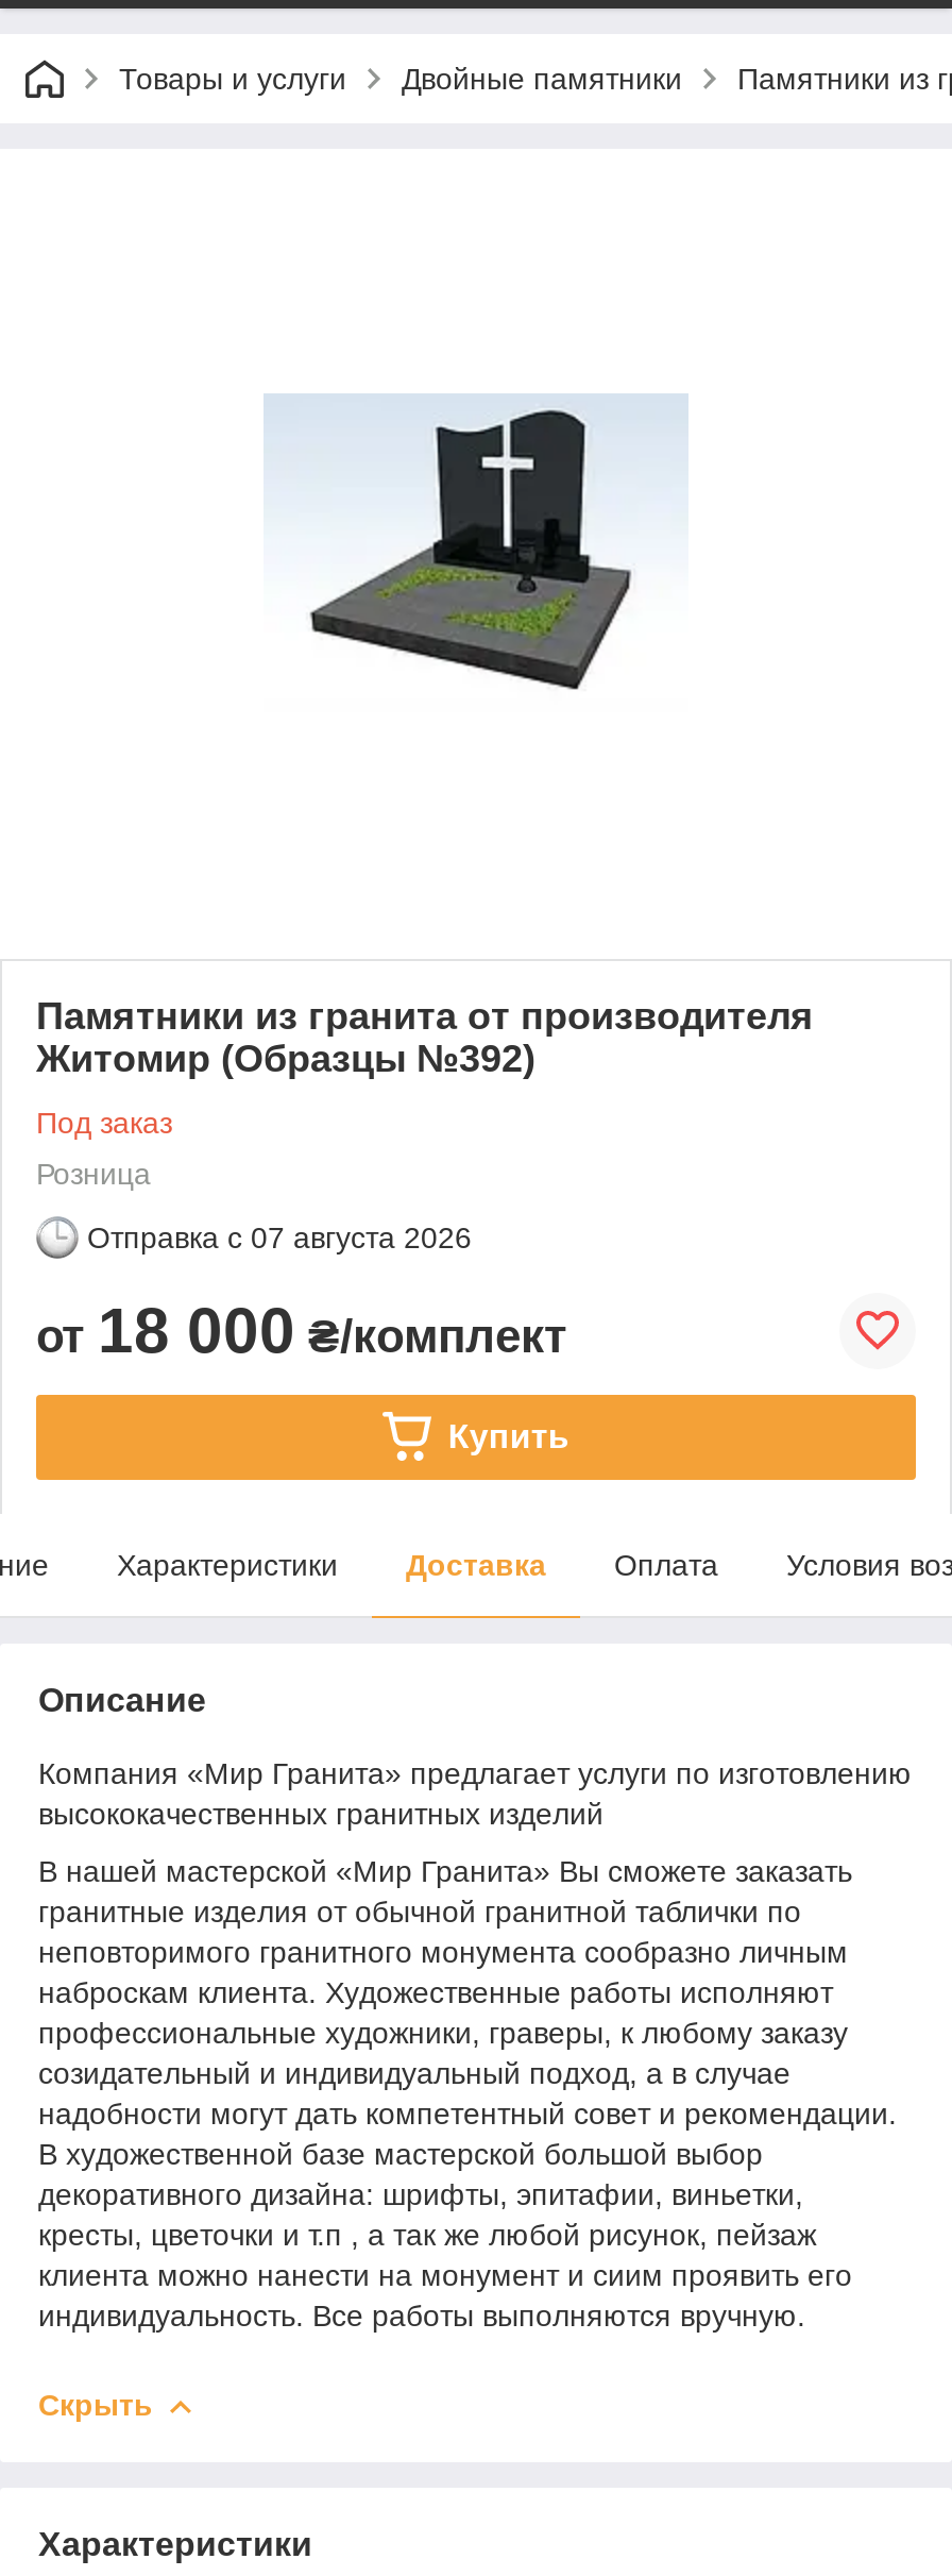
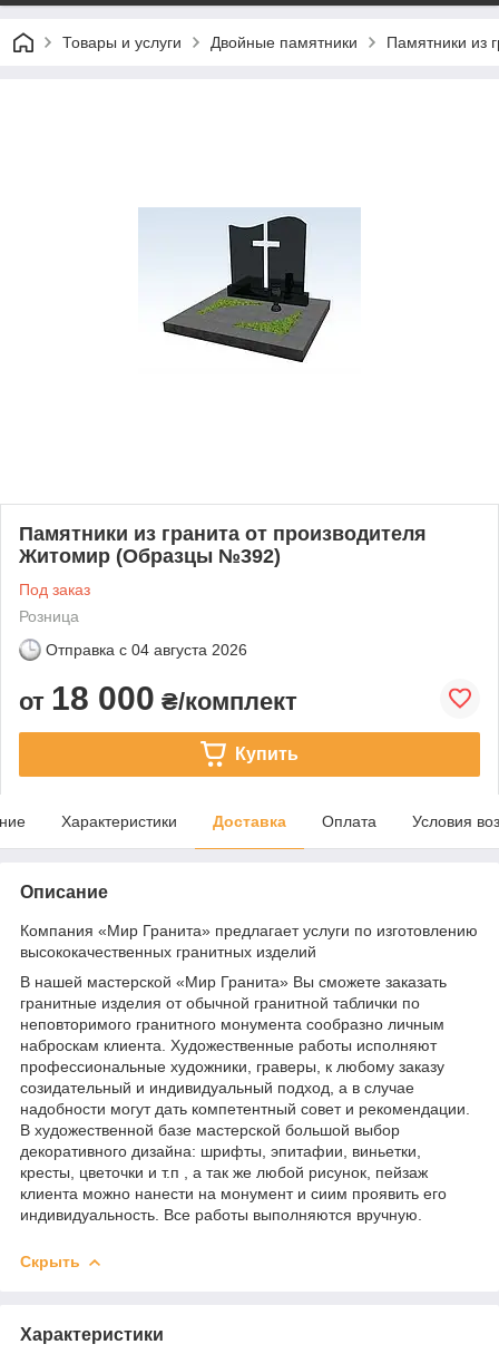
- Отправка с 07 августа 2026
+ Отправка с 04 августа 2026
